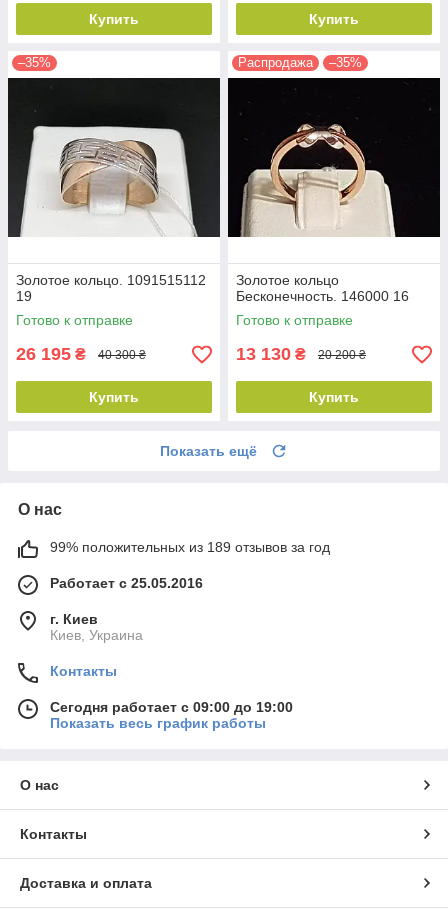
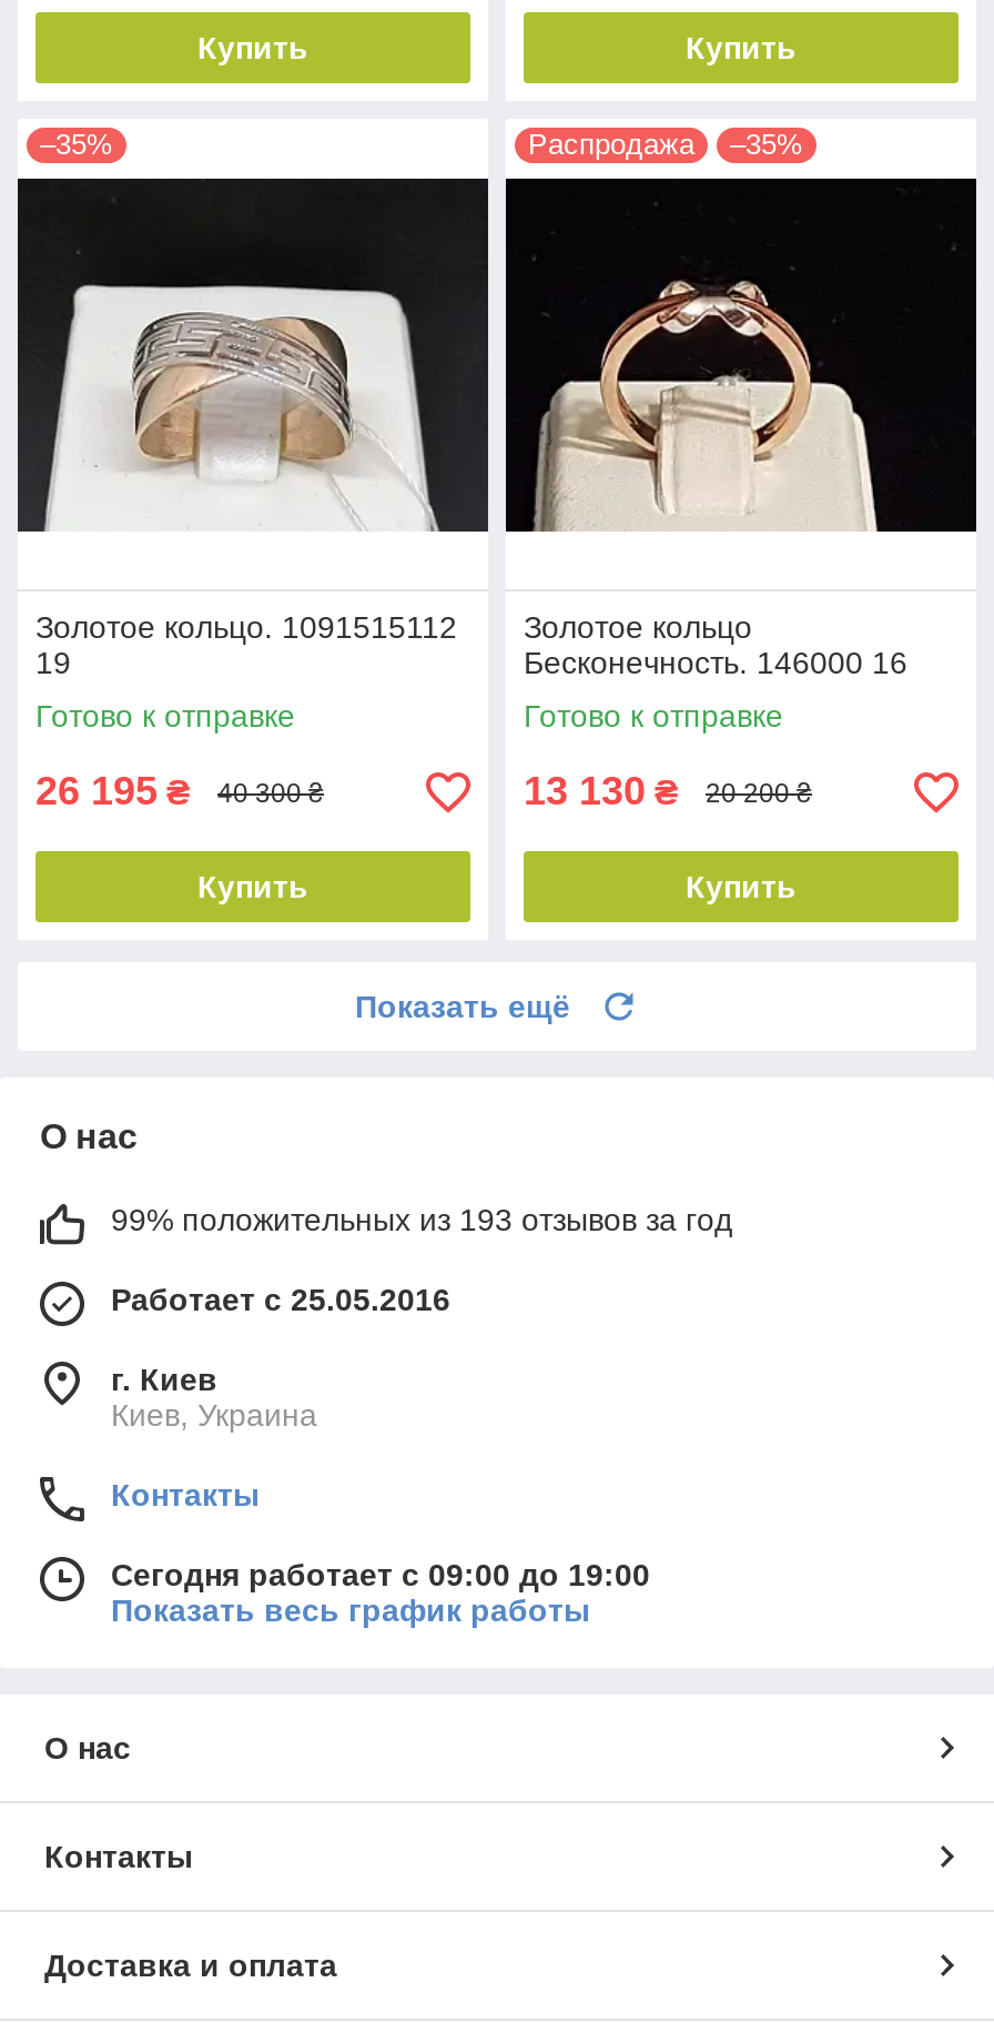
- 99% положительных из 189 отзывов за год
+ 99% положительных из 193 отзывов за год
